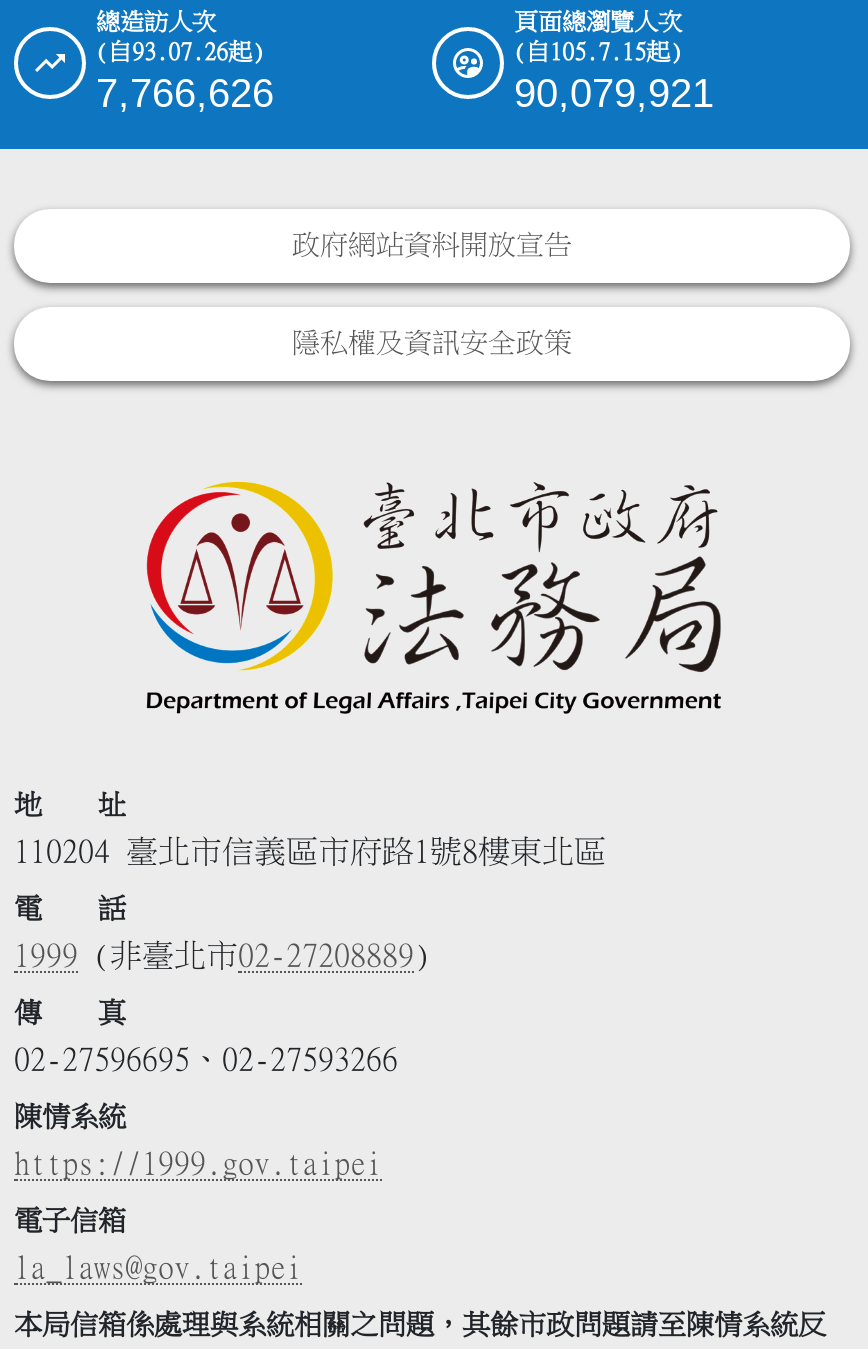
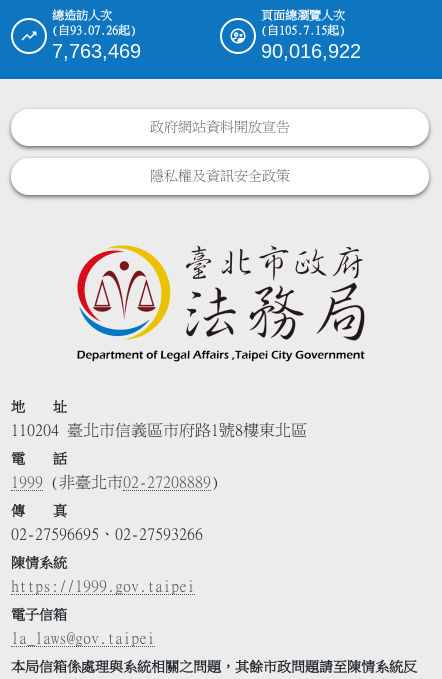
- 7,766,626
+ 7,763,469

- 90,079,921
+ 90,016,922
